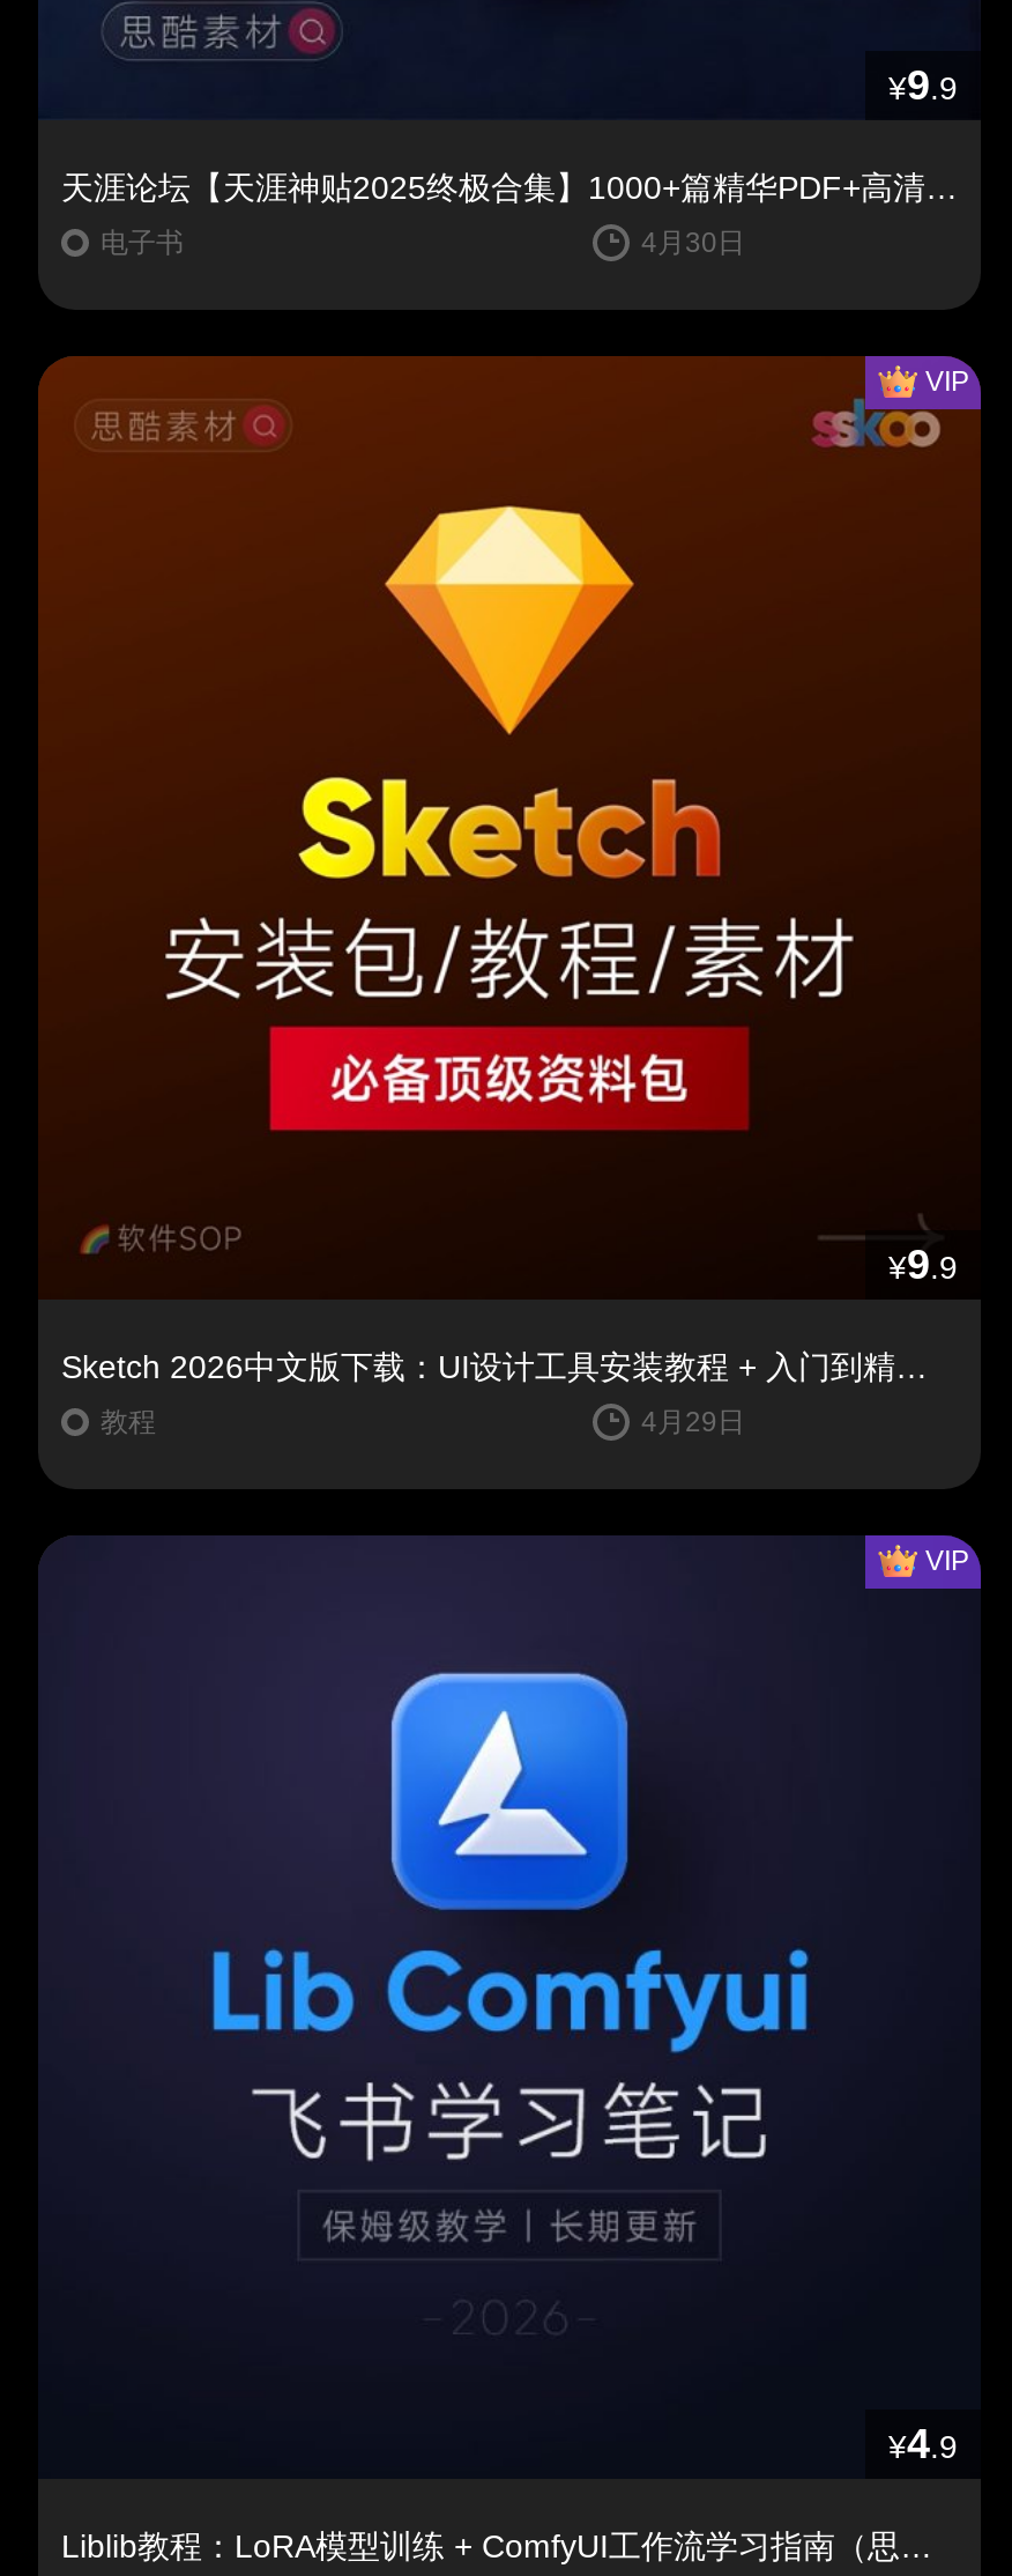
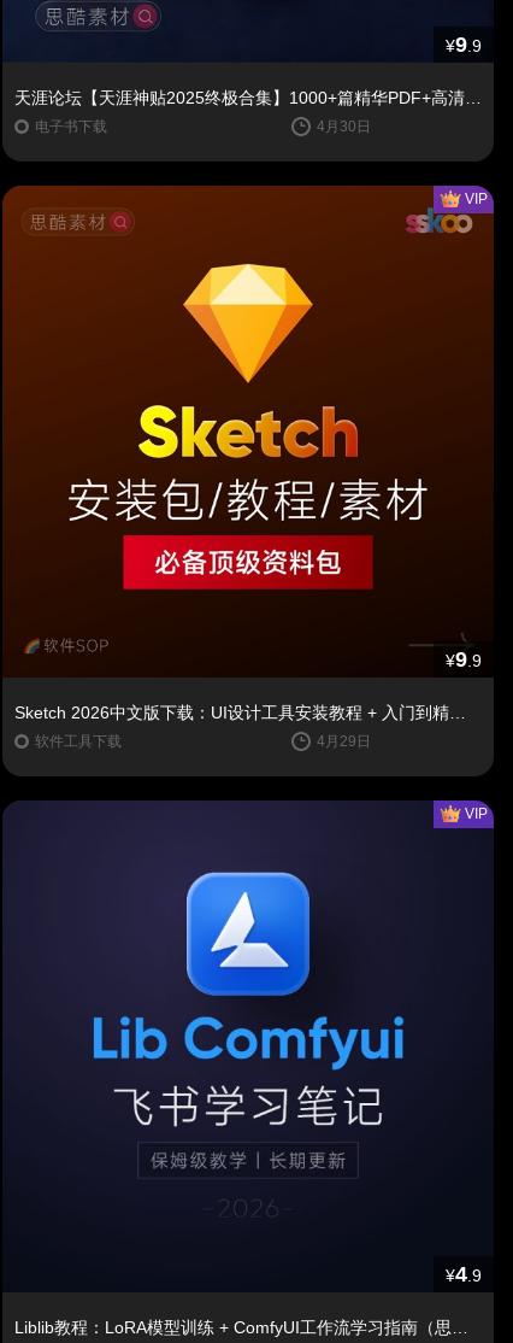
- 电子书
+ 电子书下载

- 教程
+ 软件工具下载
